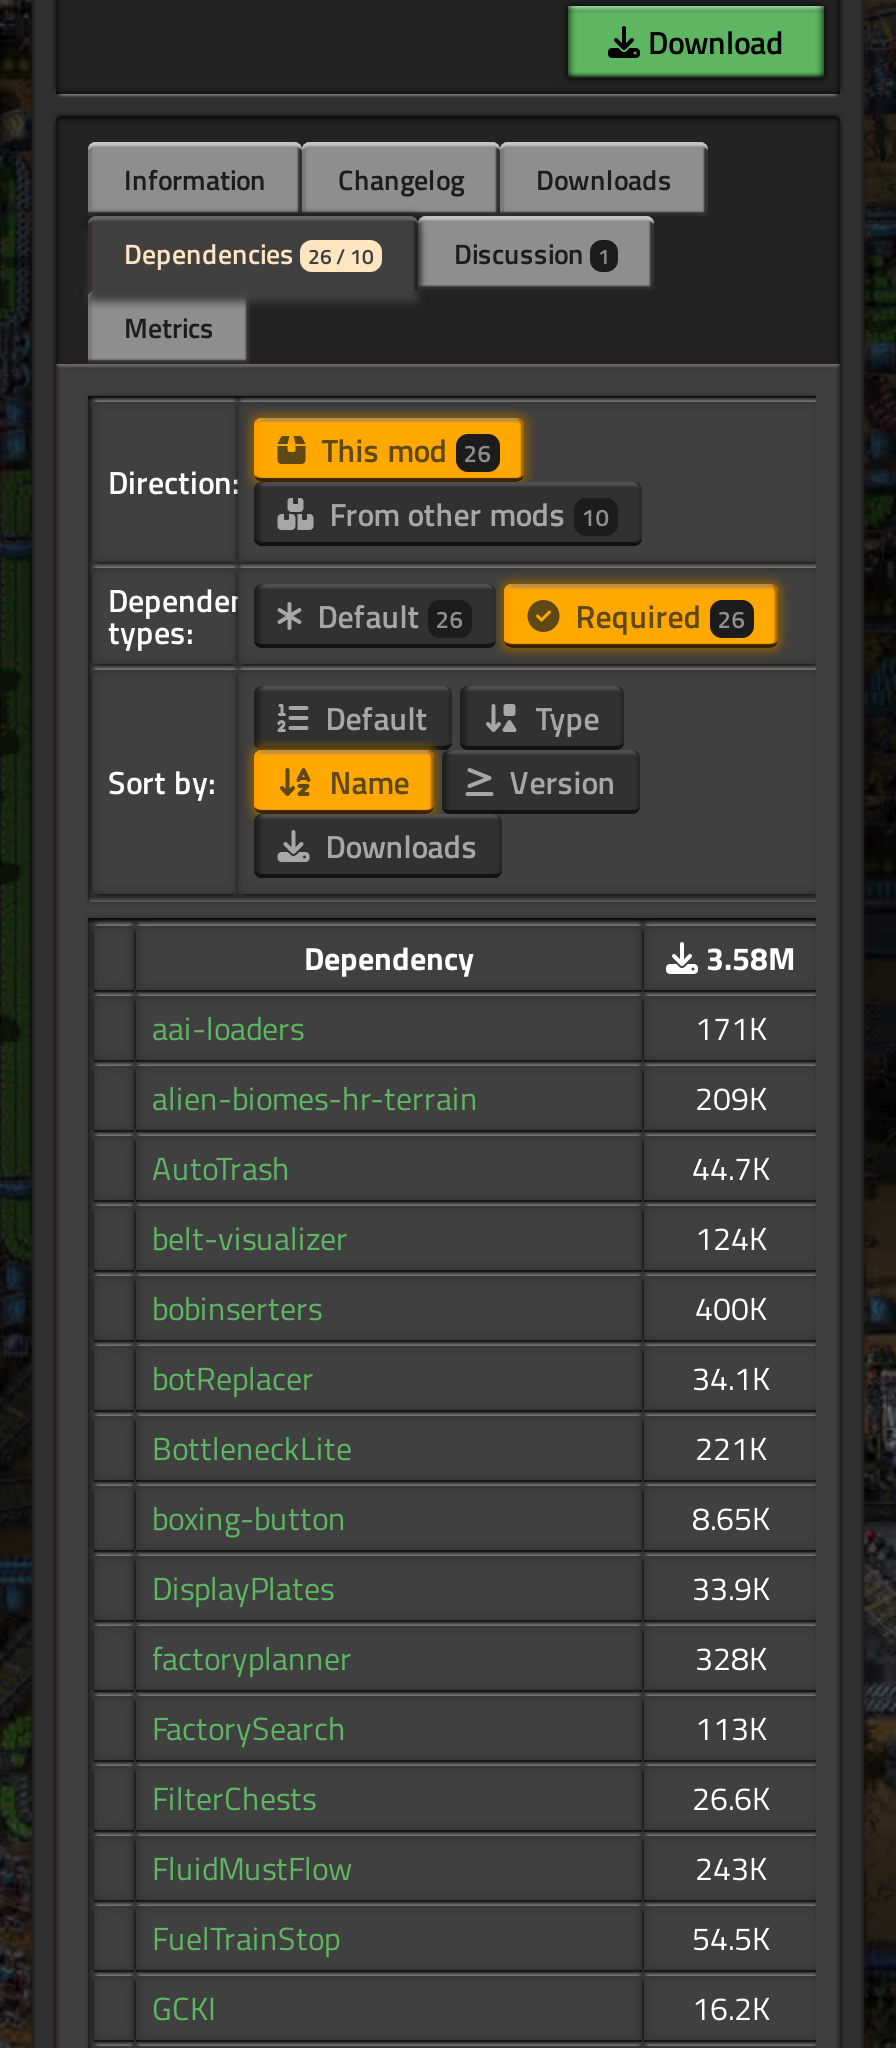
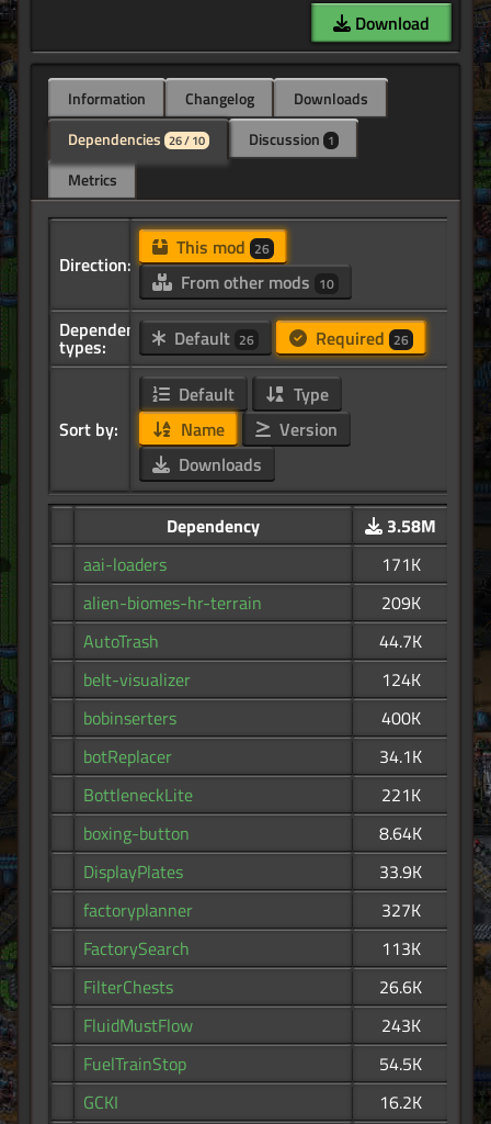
- 8.65K
+ 8.64K

- 328K
+ 327K
